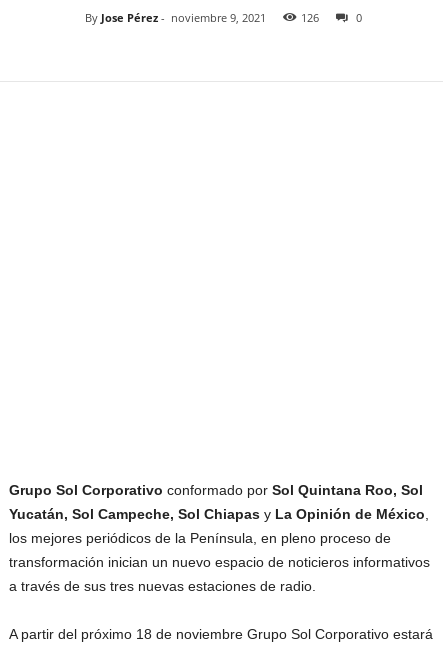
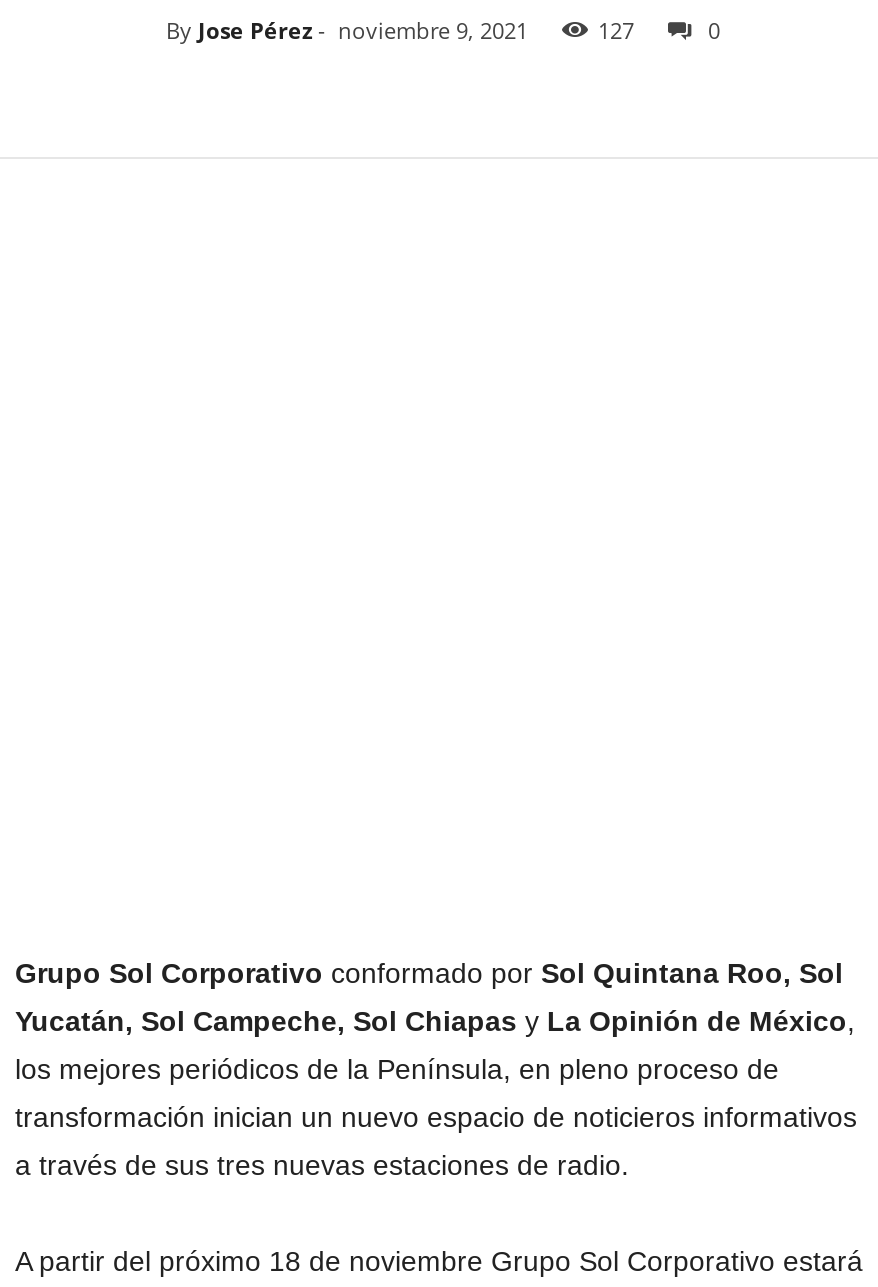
- 126
+ 127
